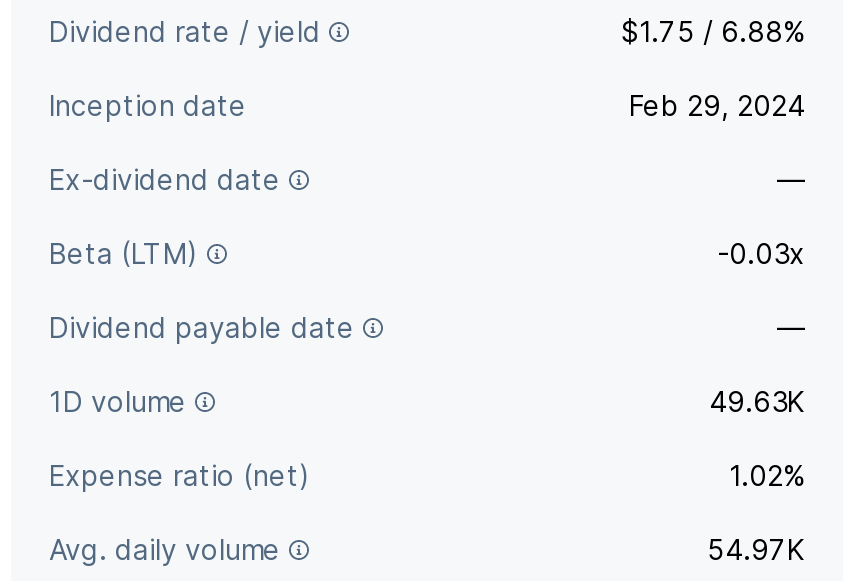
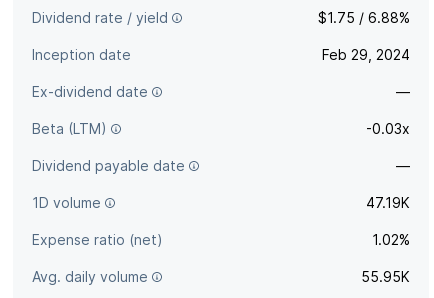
- 49.63K
+ 47.19K

- 54.97K
+ 55.95K
